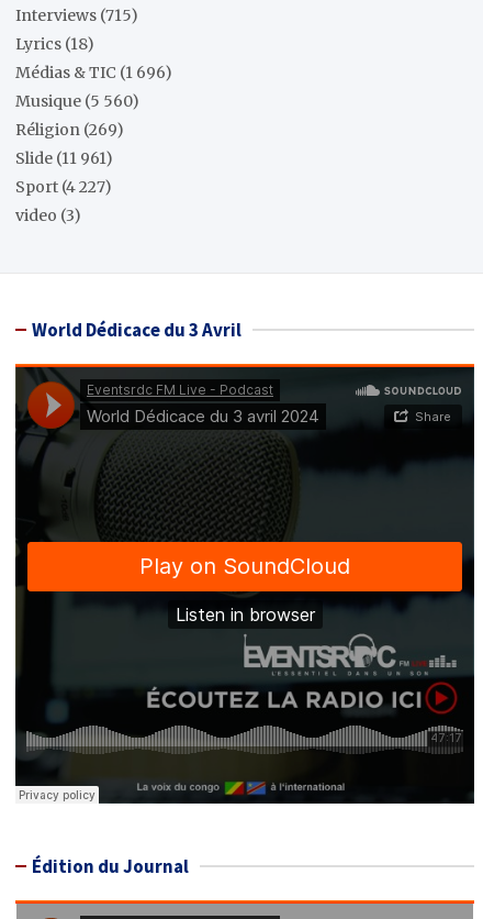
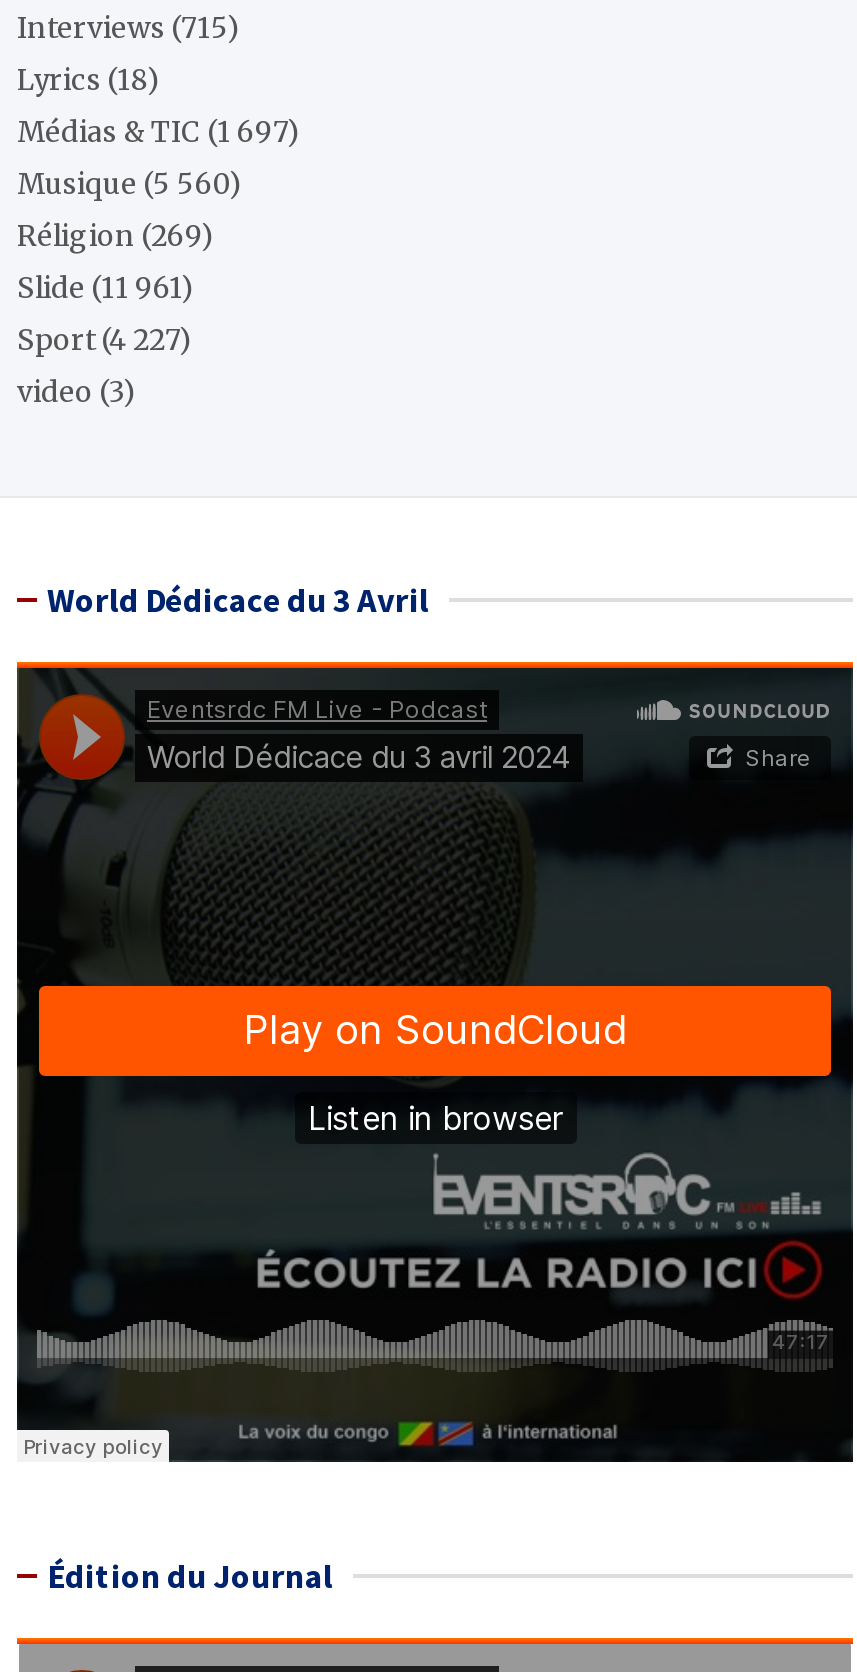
- Médias & TIC (1 696)
+ Médias & TIC (1 697)
